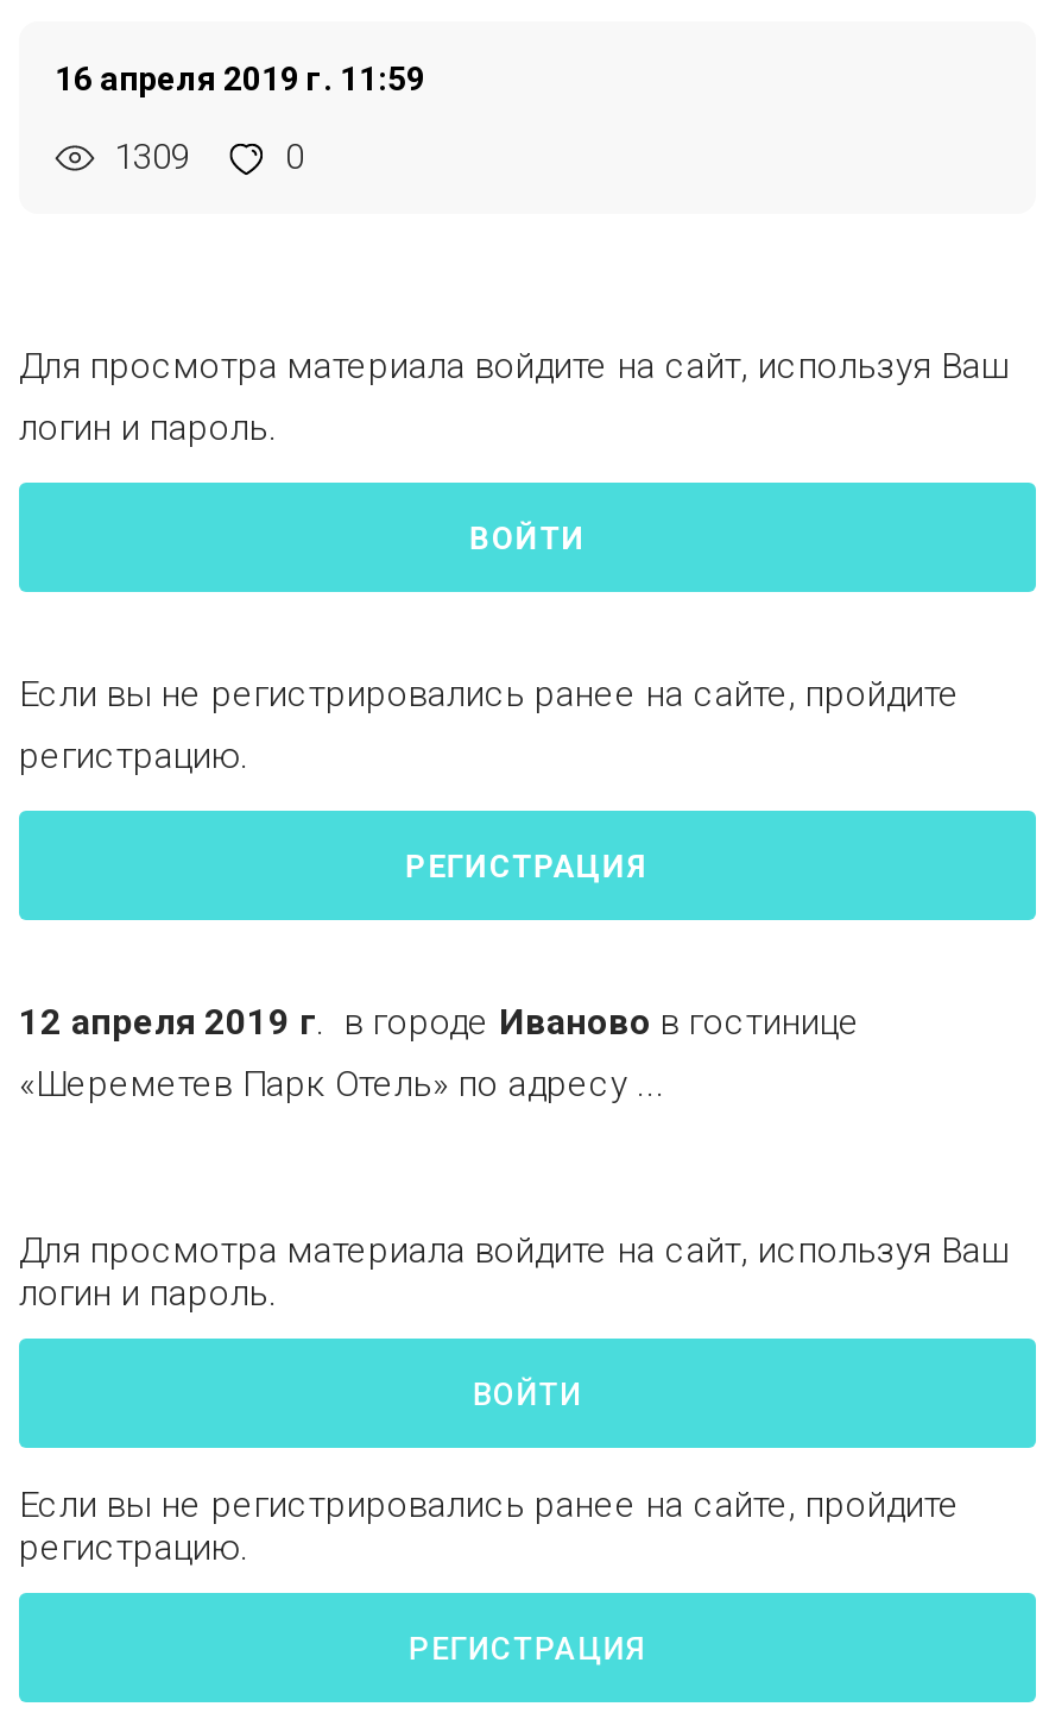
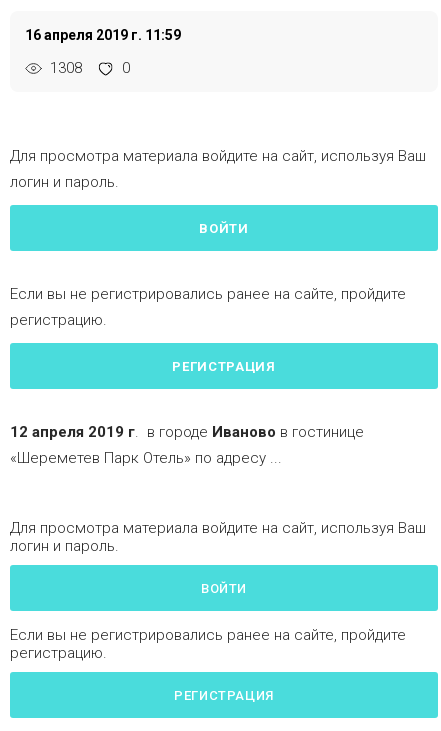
- 1309
+ 1308
